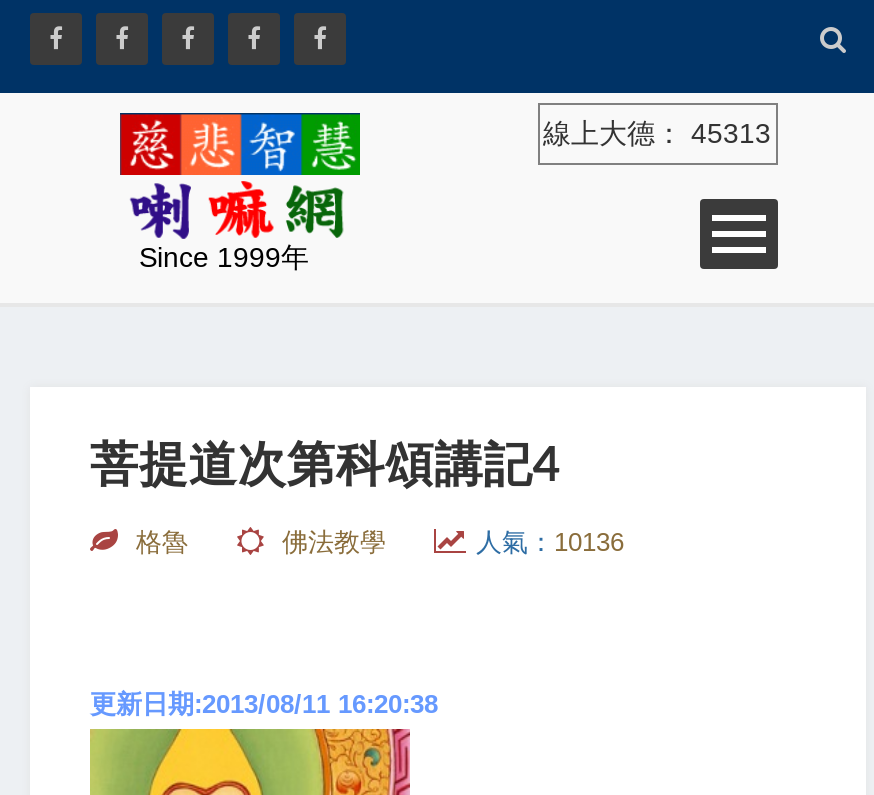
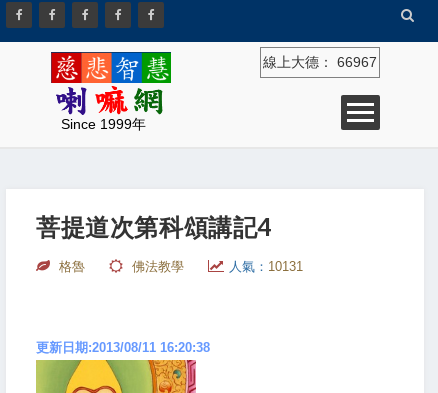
- 線上大德：45313
+ 線上大德：66967

- 人氣：10136
+ 人氣：10131
